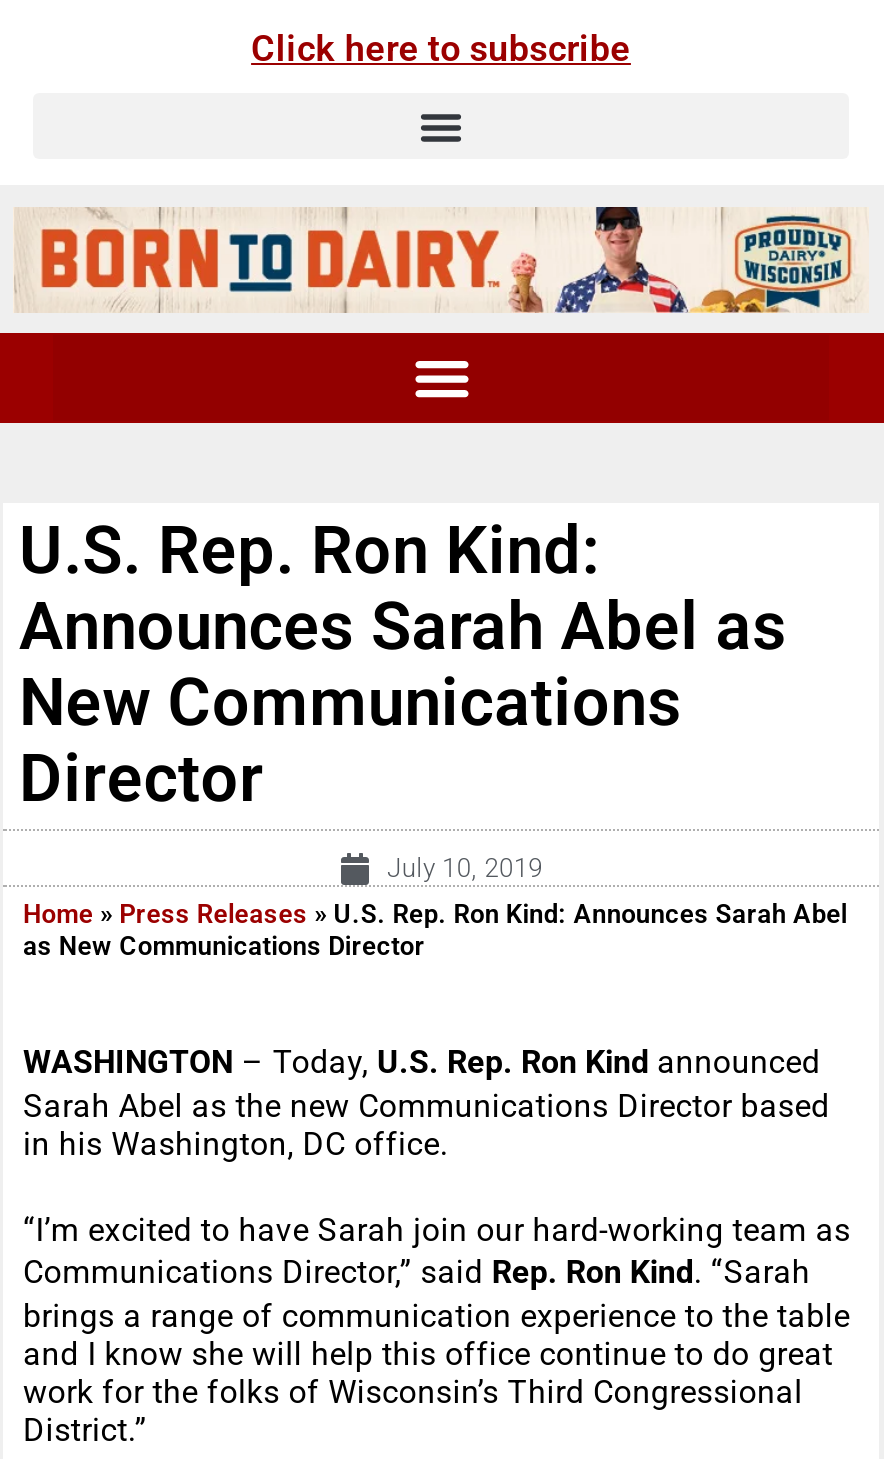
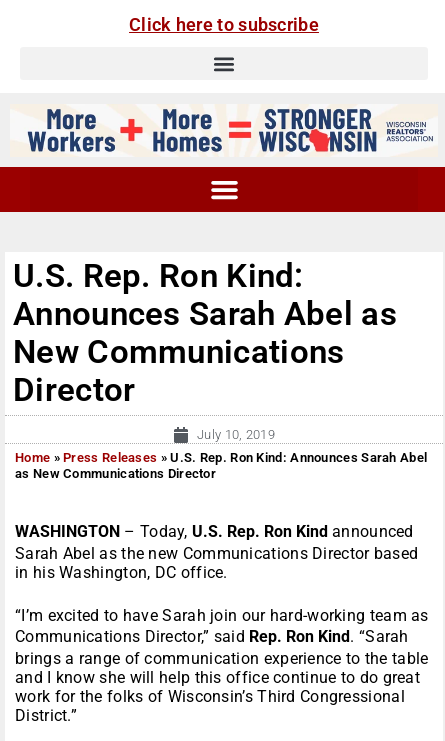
- [image]
+ [image]
